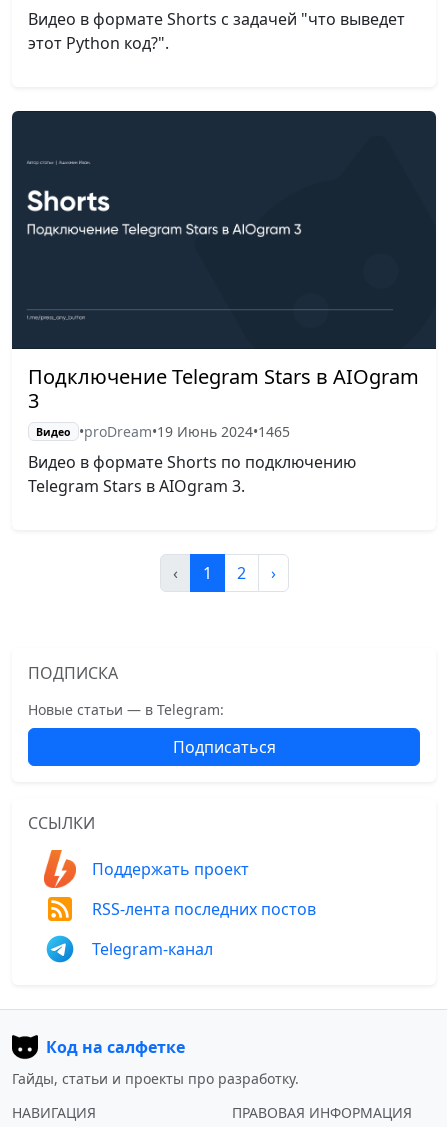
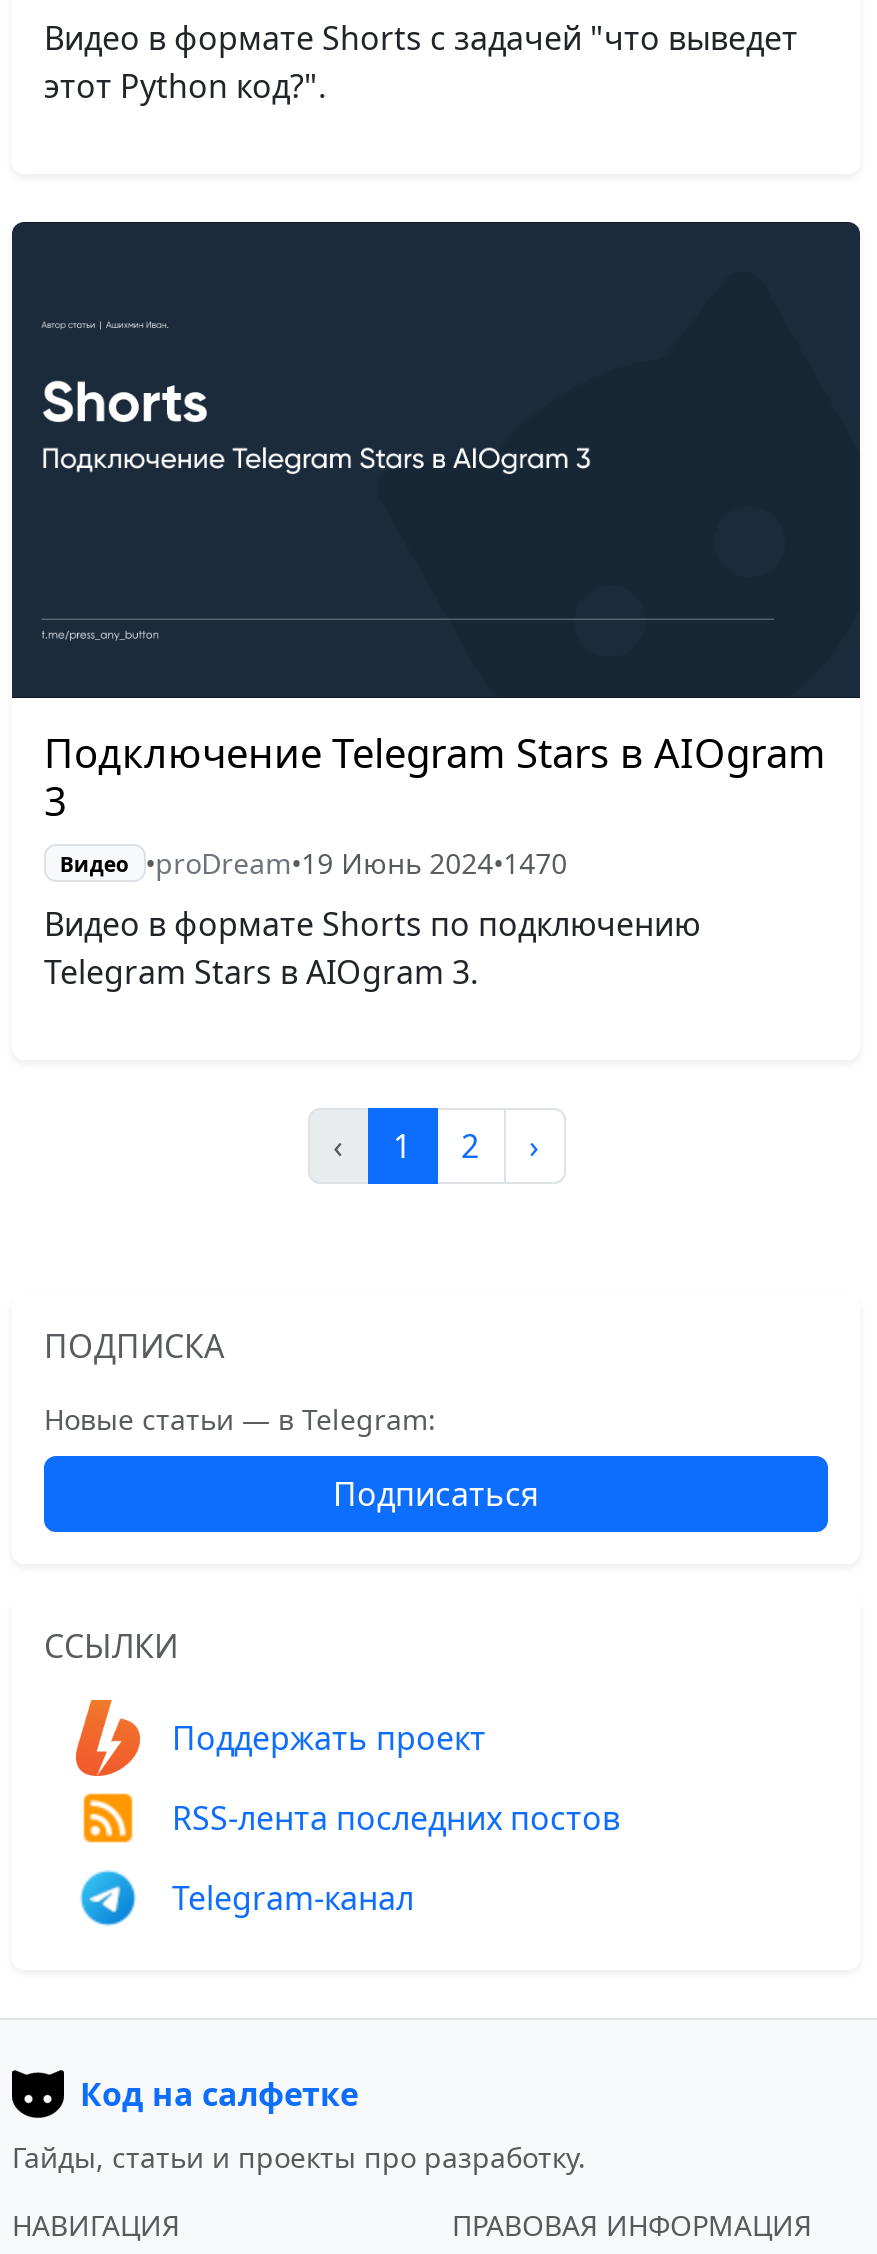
- Видео • proDream•19 Июнь 2024•1465
+ Видео • proDream•19 Июнь 2024•1470
